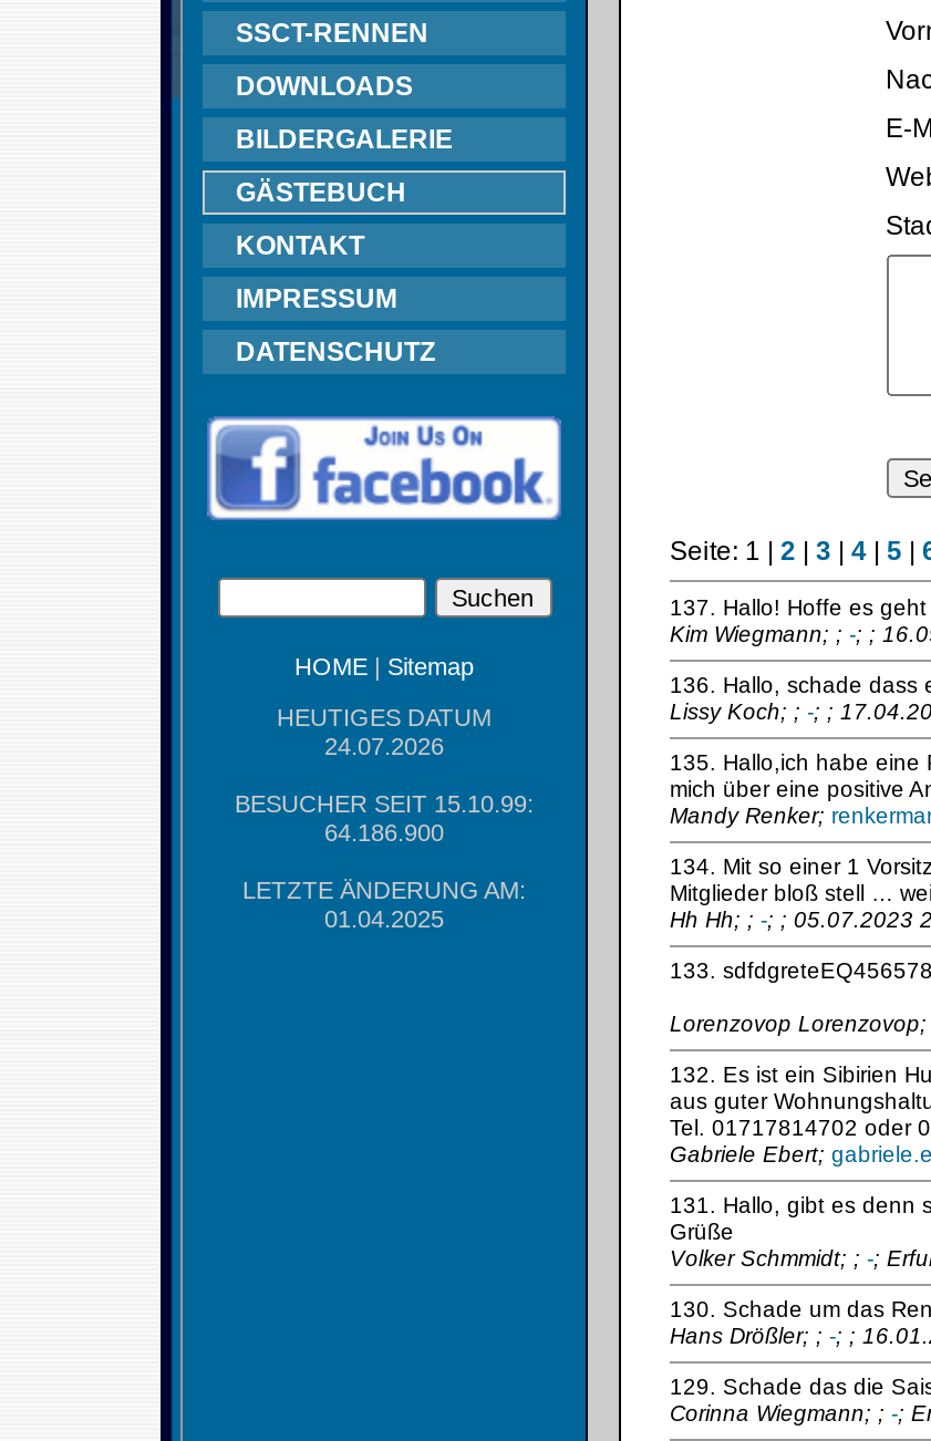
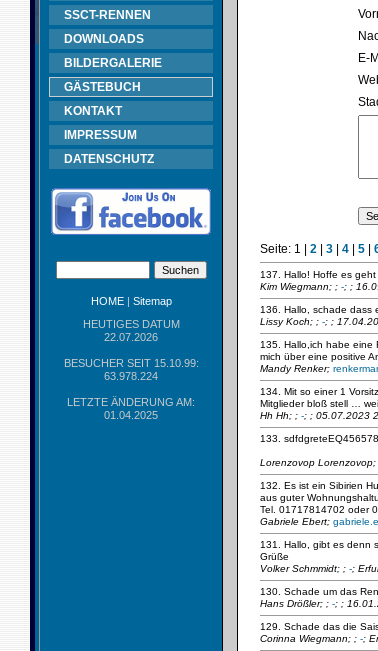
- 24.07.2026
+ 22.07.2026

- 64.186.900
+ 63.978.224
